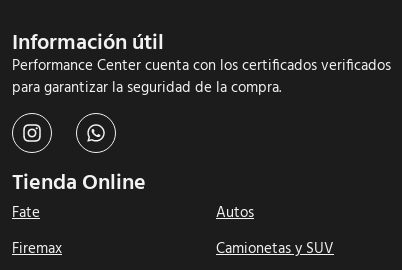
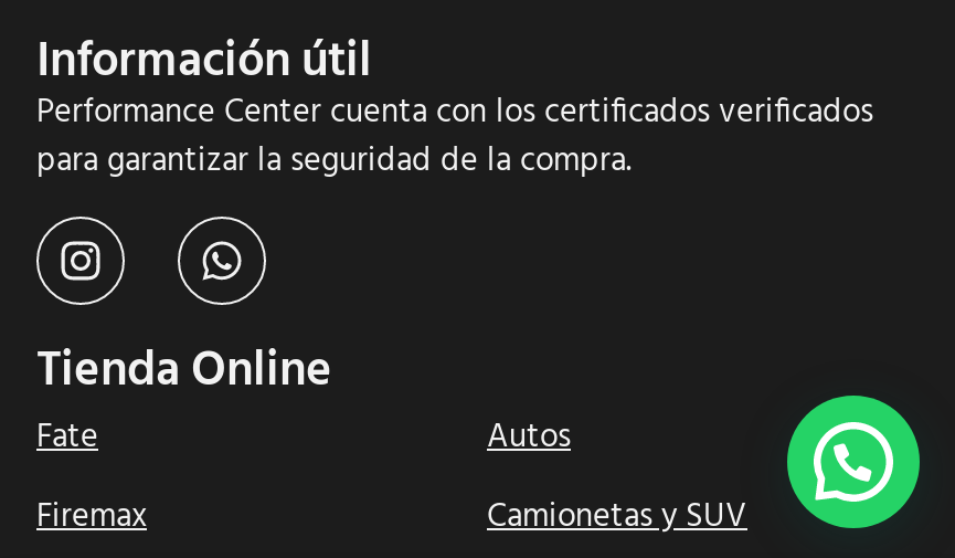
+ [image]
